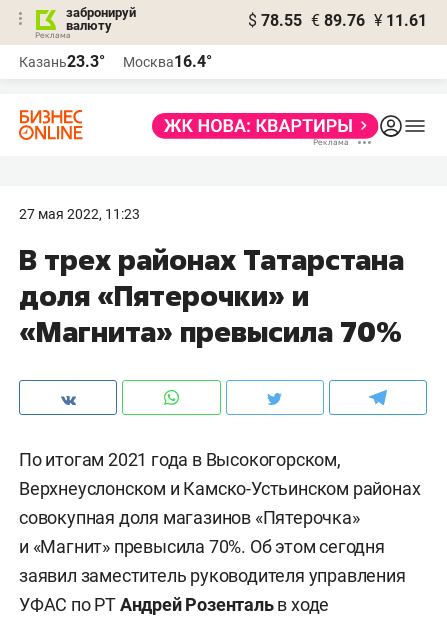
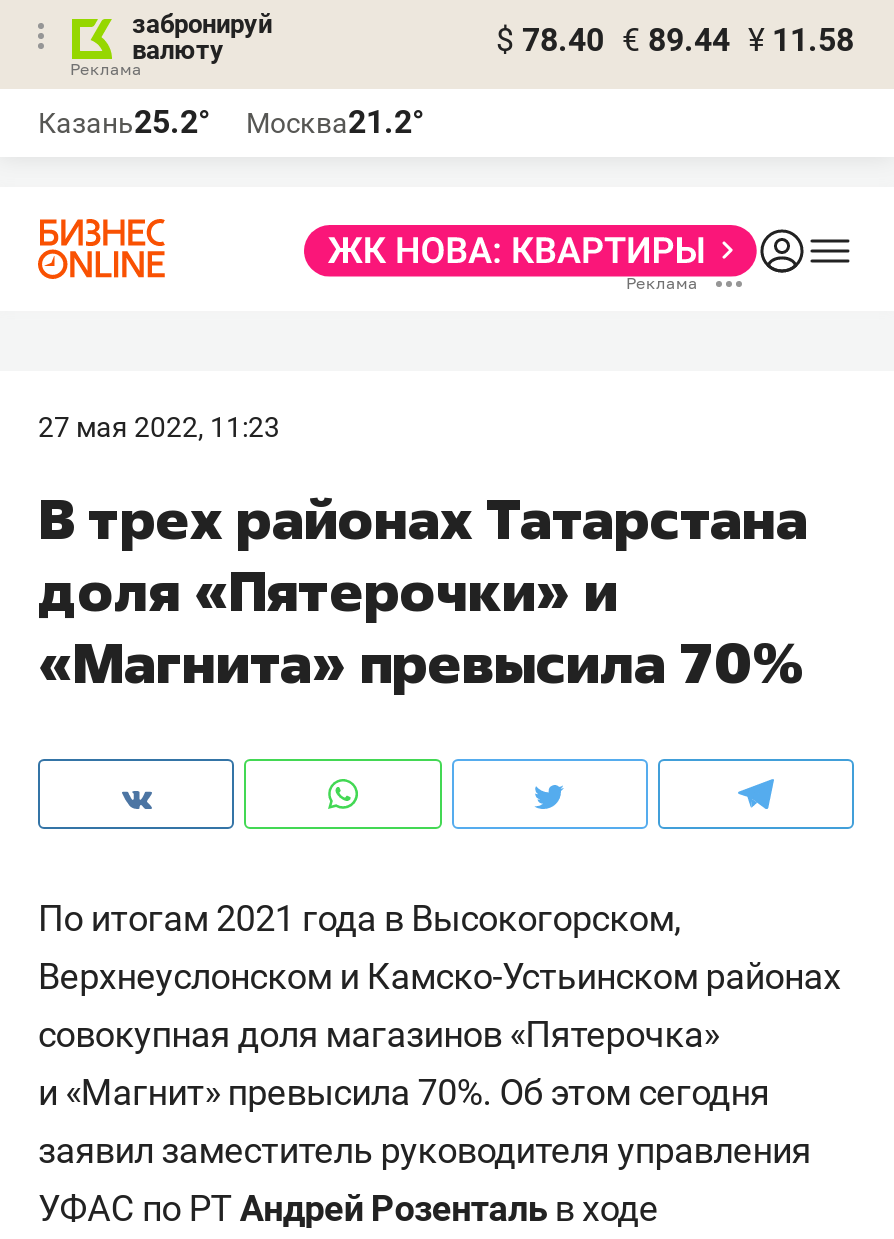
- $ 78.55 € 89.76 ¥ 11.61
+ $ 78.40 € 89.44 ¥ 11.58

- Казань23.3°
+ Казань25.2°

- Москва16.4°
+ Москва21.2°
